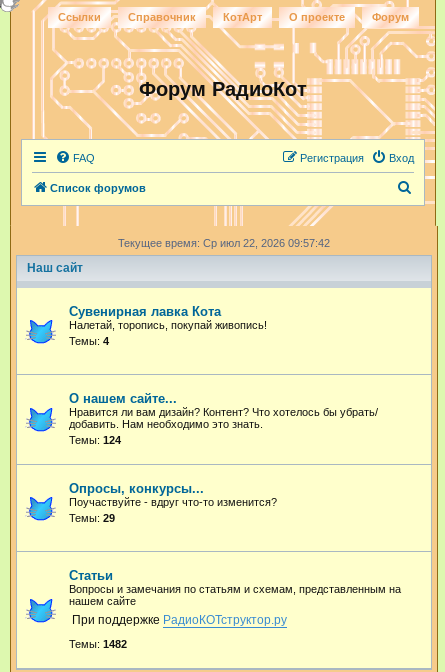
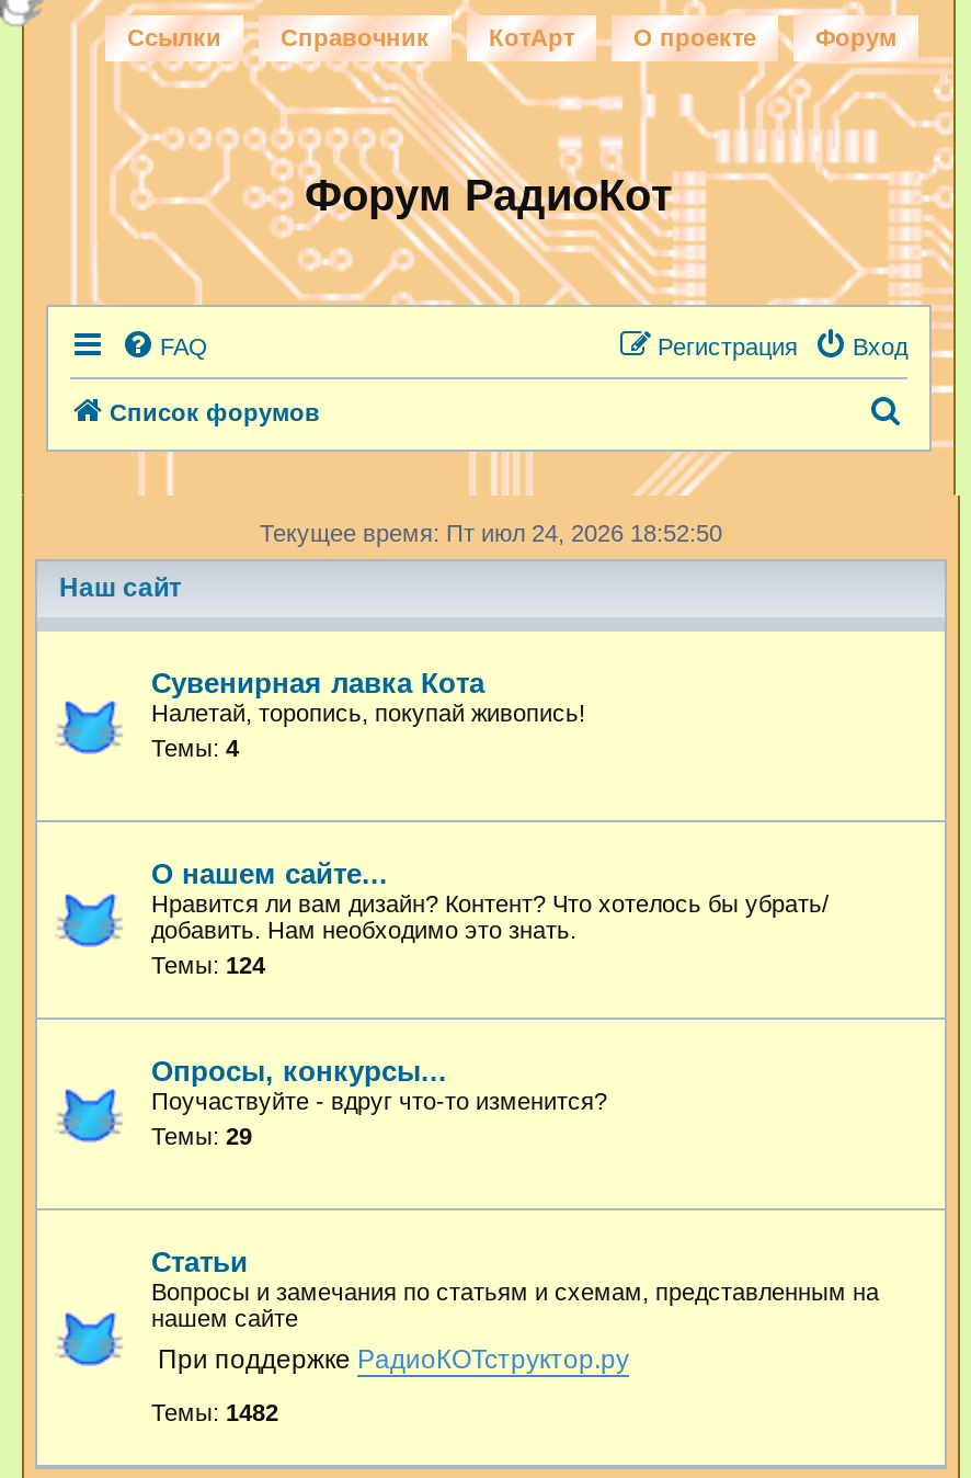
- Текущее время: Ср июл 22, 2026 09:57:42
+ Текущее время: Пт июл 24, 2026 18:52:50
